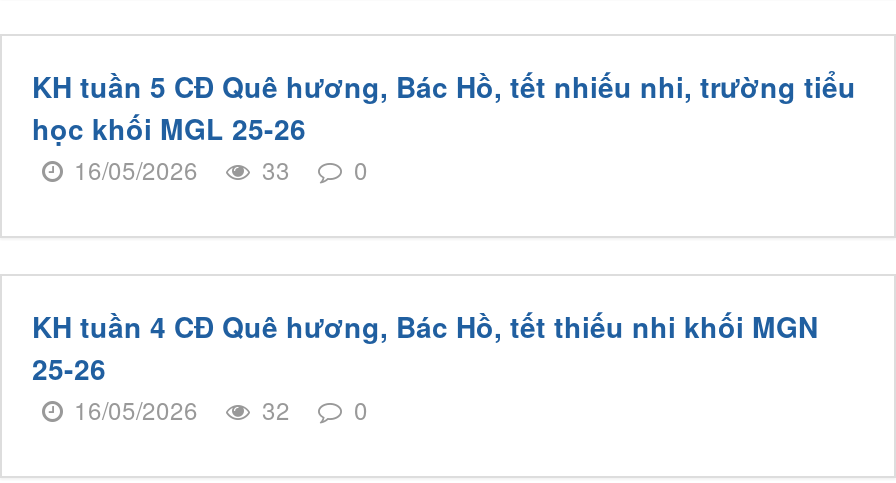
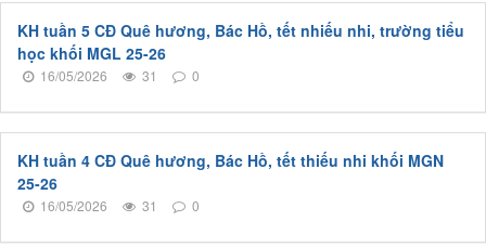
- 16/05/2026 33 0
+ 16/05/2026 31 0

- 16/05/2026 32 0
+ 16/05/2026 31 0
